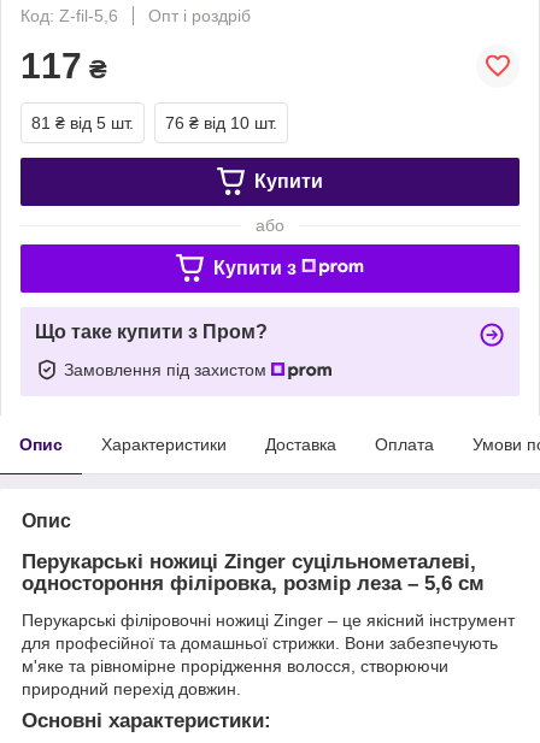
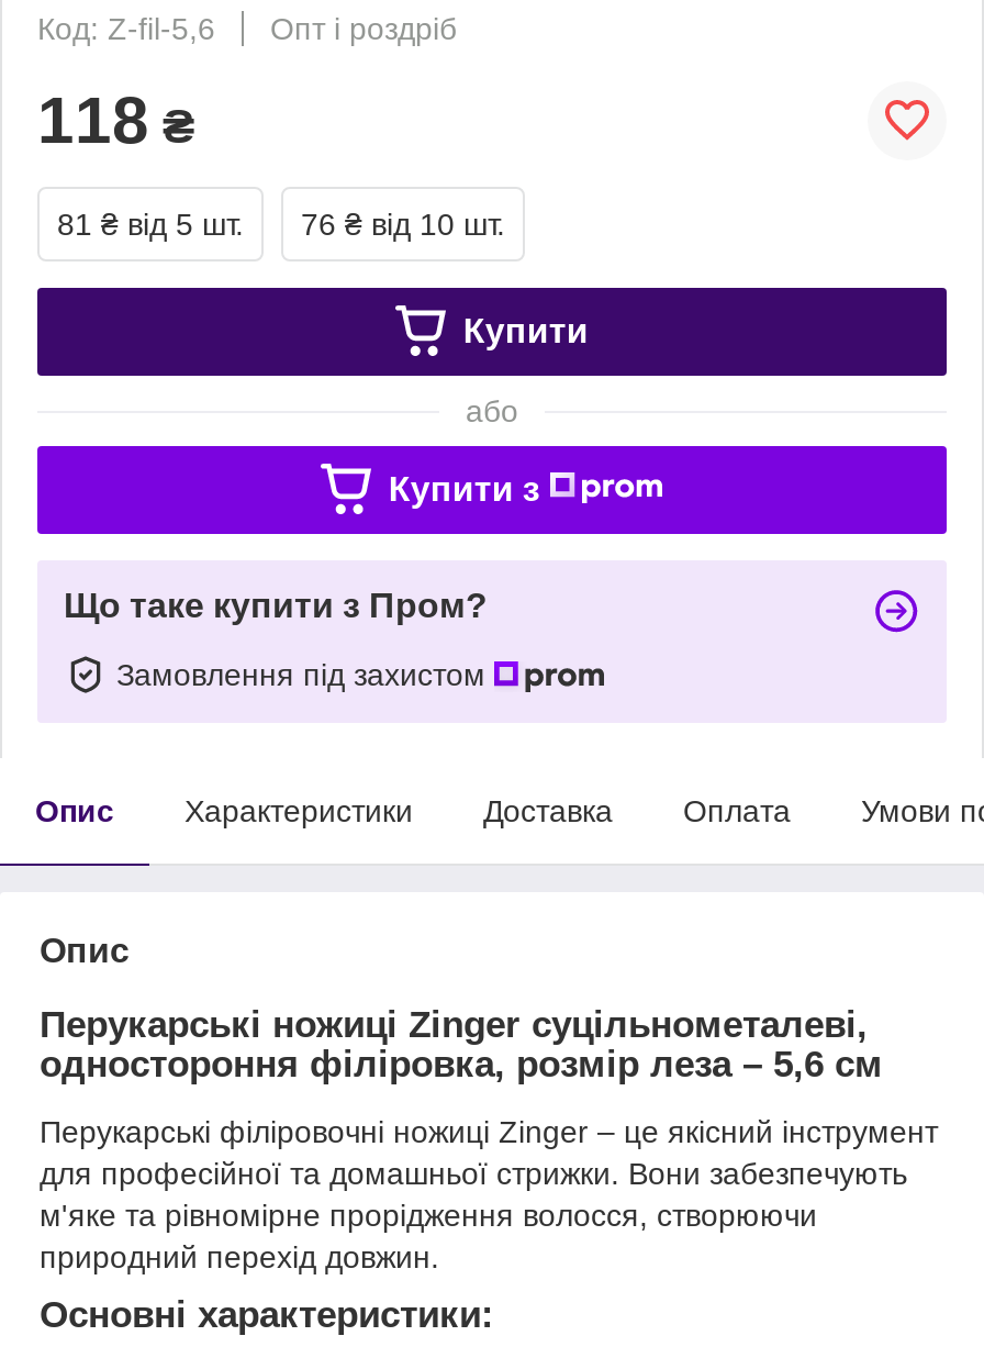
- 117 ₴
+ 118 ₴
